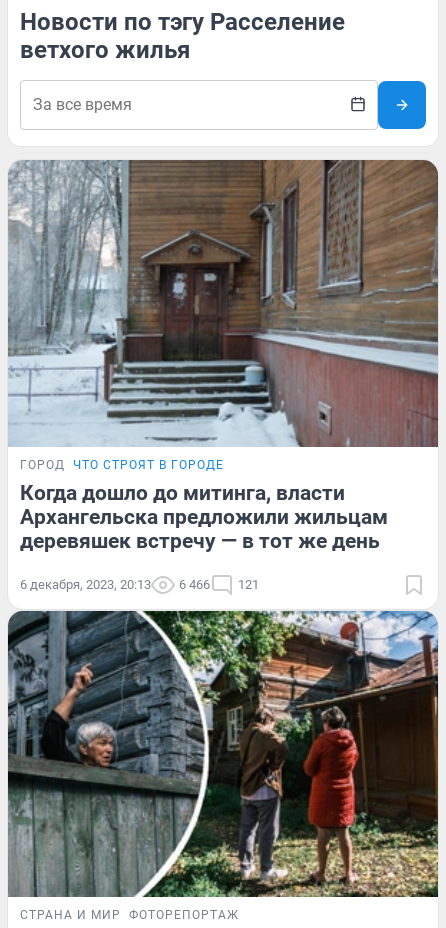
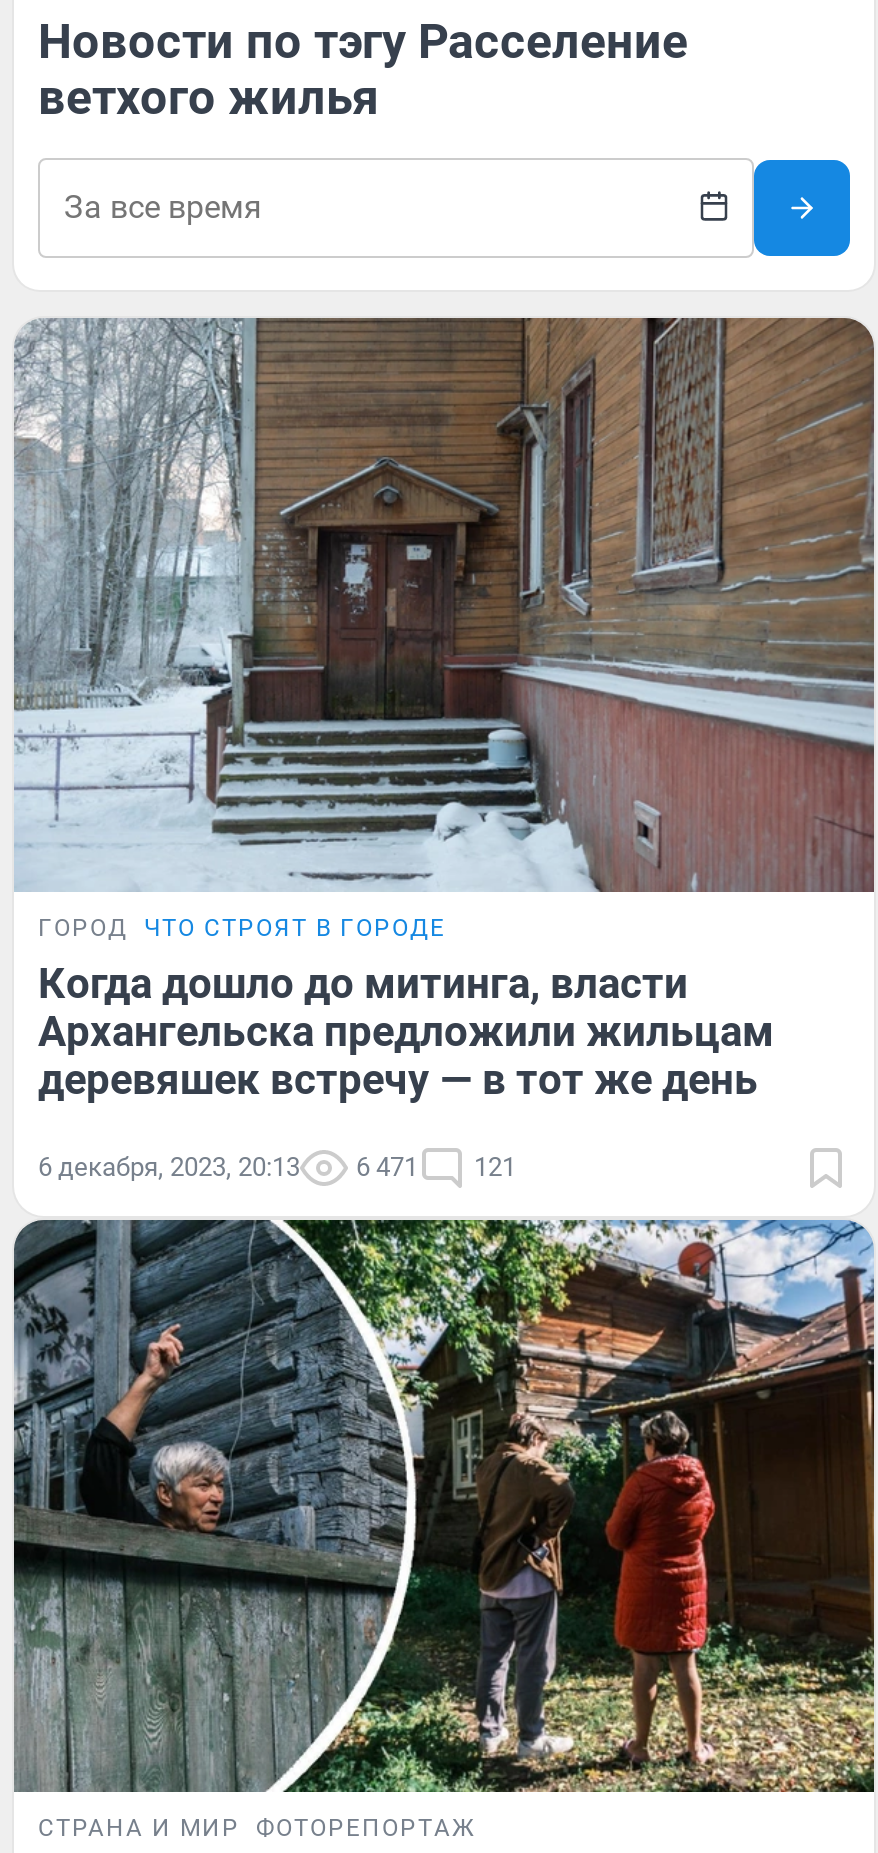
- 6 декабря, 2023, 20:13 6 466 121
+ 6 декабря, 2023, 20:13 6 471 121
